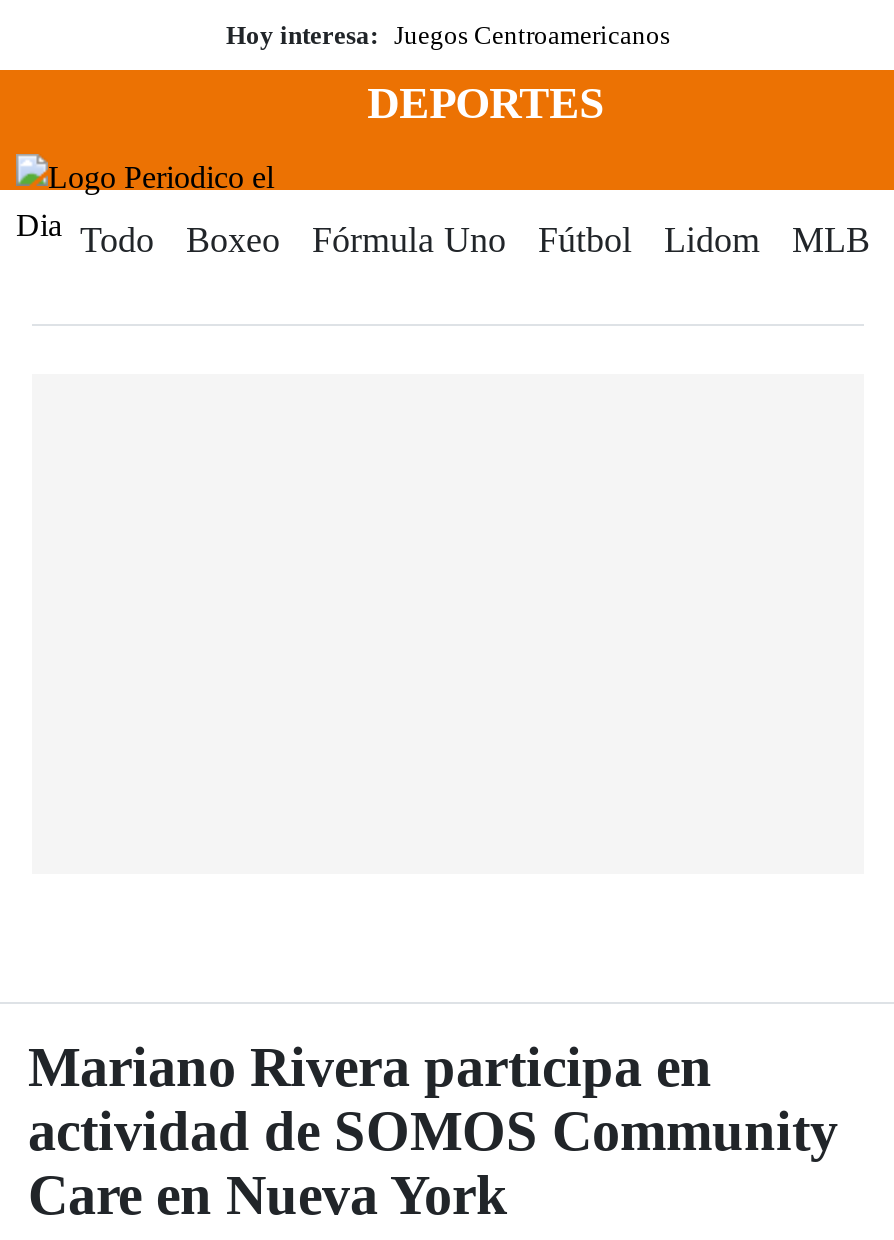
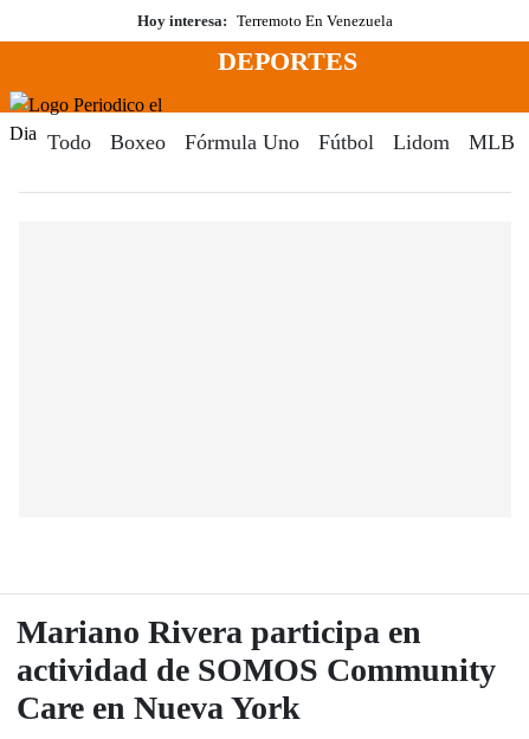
- Hoy interesa: Juegos Centroamericanos
+ Hoy interesa: Terremoto En Venezuela
